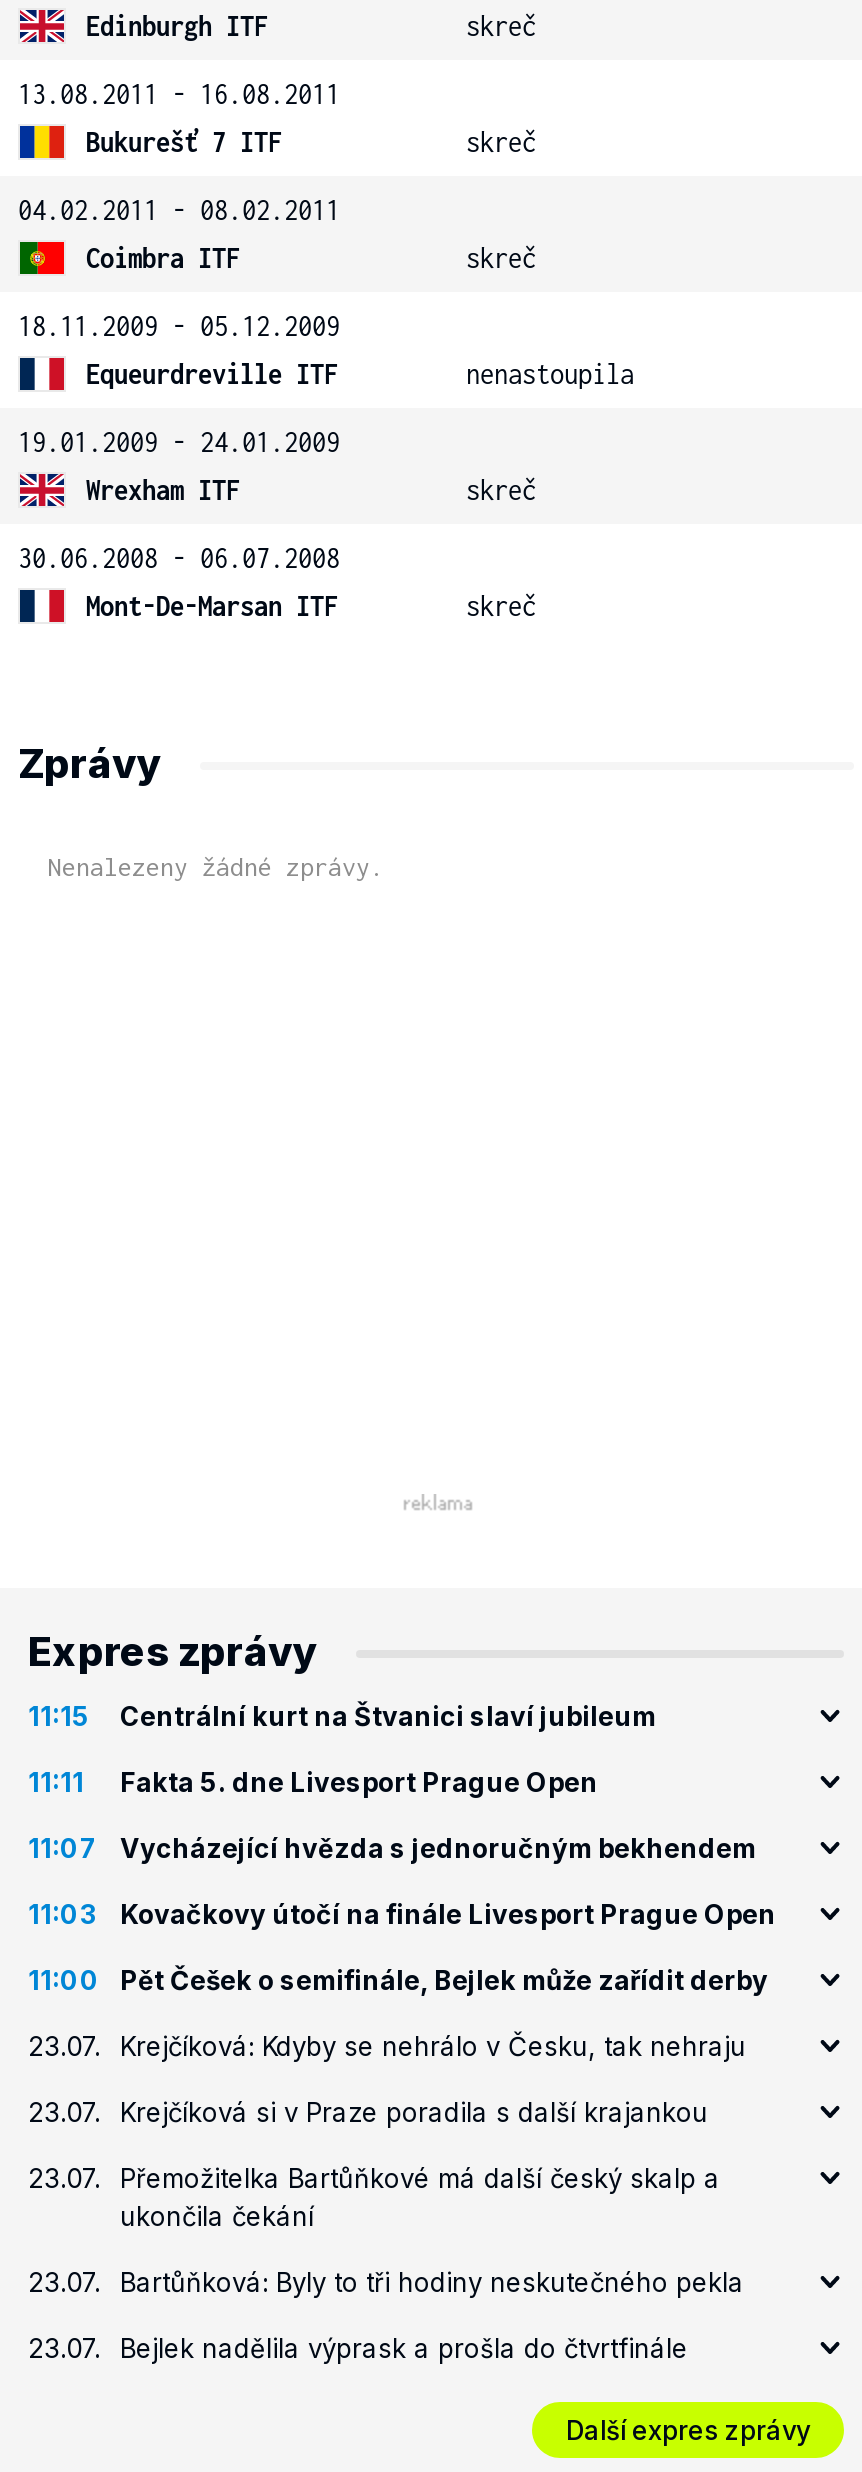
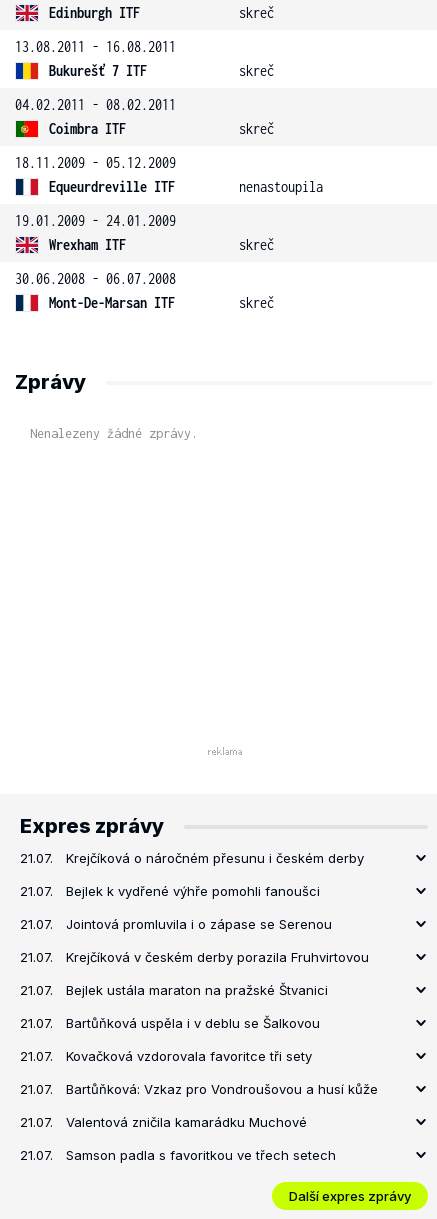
- 11:15
- Centrální kurt na Štvanici slaví jubileum
+ 21.07.
+ Krejčíková o náročném přesunu i českém derby

- 11:11
- Fakta 5. dne Livesport Prague Open
+ 21.07.
+ Bejlek k vydřené výhře pomohli fanoušci

- 11:07
- Vycházející hvězda s jednoručným bekhendem
+ 21.07.
+ Jointová promluvila i o zápase se Serenou

- 11:03
- Kovačkovy útočí na finále Livesport Prague Open
+ 21.07.
+ Krejčíková v českém derby porazila Fruhvirtovou

- 11:00
- Pět Češek o semifinále, Bejlek může zařídit derby
+ 21.07.
+ Bejlek ustála maraton na pražské Štvanici

- 23.07.
- Krejčíková: Kdyby se nehrálo v Česku, tak nehraju
+ 21.07.
+ Bartůňková uspěla i v deblu se Šalkovou

- 23.07.
- Krejčíková si v Praze poradila s další krajankou
+ 21.07.
+ Kovačková vzdorovala favoritce tři sety

- 23.07.
- Přemožitelka Bartůňkové má další český skalp a
- ukončila čekání
+ 21.07.
+ Bartůňková: Vzkaz pro Vondroušovou a husí kůže

- 23.07.
- Bartůňková: Byly to tři hodiny neskutečného pekla
+ 21.07.
+ Valentová zničila kamarádku Muchové

- 23.07.
- Bejlek nadělila výprask a prošla do čtvrtfinále
+ 21.07.
+ Samson padla s favoritkou ve třech setech
